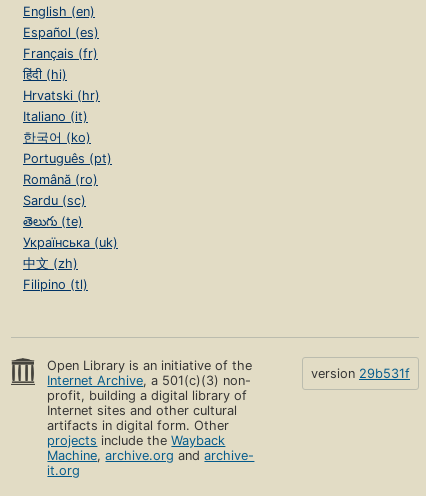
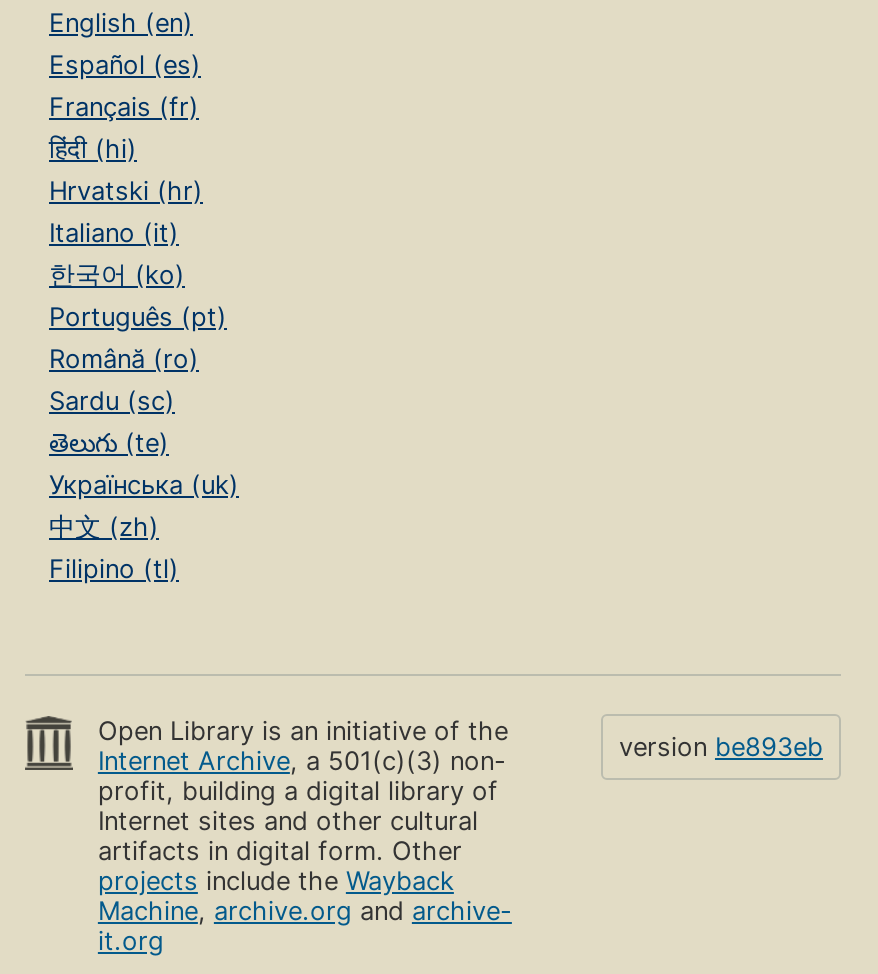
- version 29b531f
+ version be893eb
